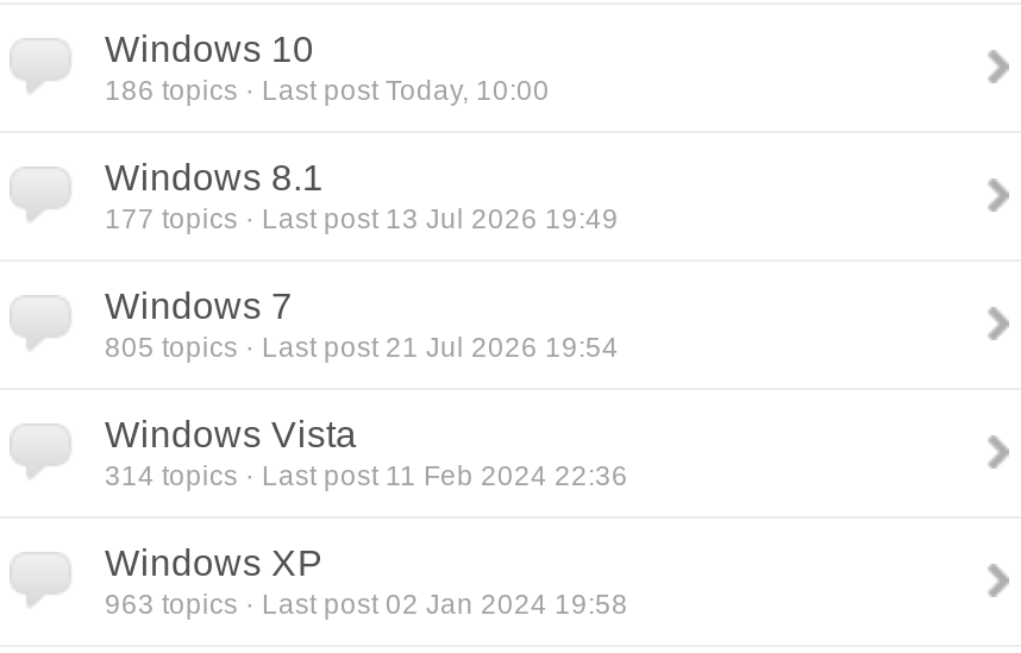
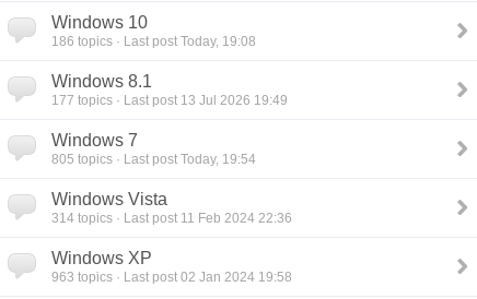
- 186 topics · Last post Today, 10:00
+ 186 topics · Last post Today, 19:08

- 805 topics · Last post 21 Jul 2026 19:54
+ 805 topics · Last post Today, 19:54
